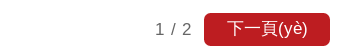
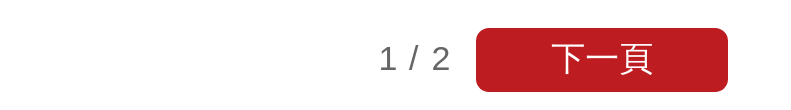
- 下一頁(yè)
+ 下一頁
